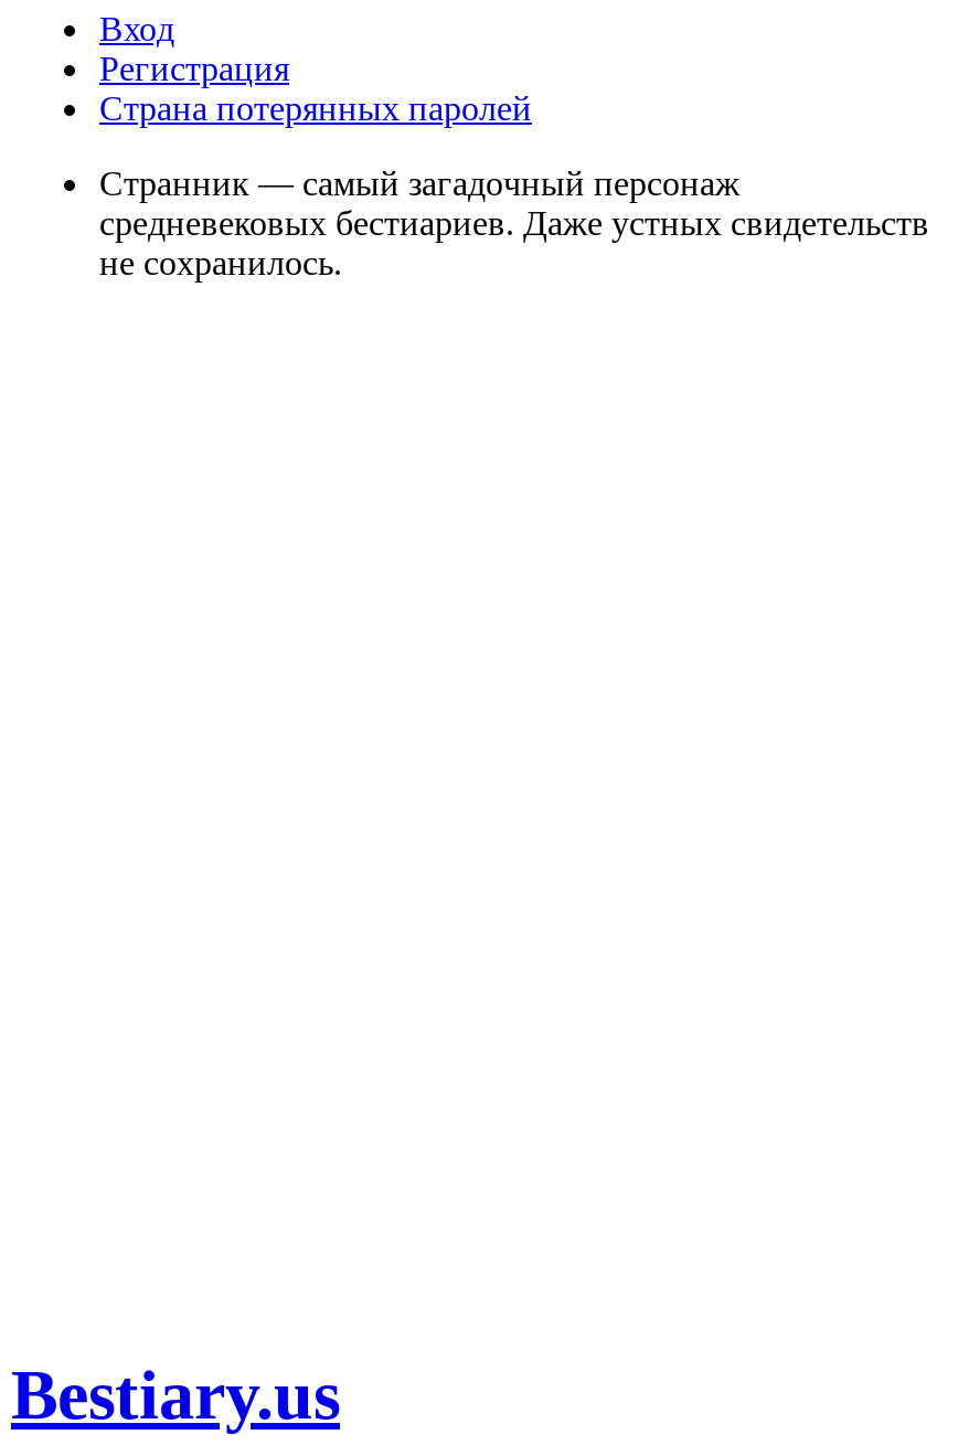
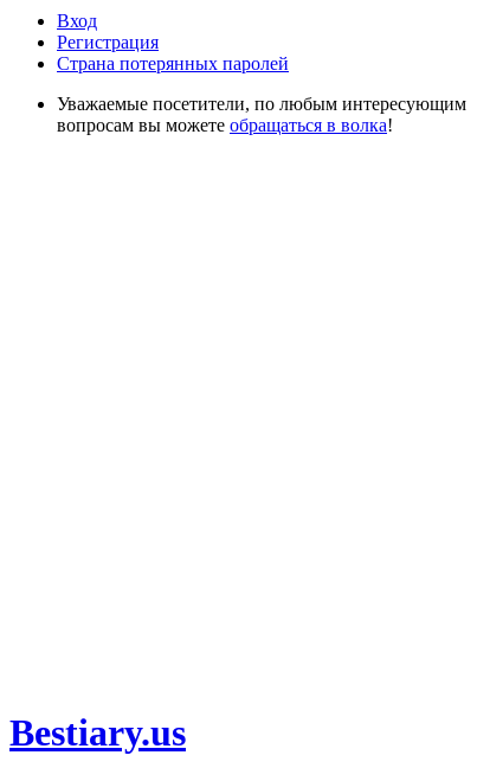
- Странник — самый загадочный персонаж
- средневековых бестиариев. Даже устных свидетельств
- не сохранилось.
+ Уважаемые посетители, по любым интересующим
+ вопросам вы можете обращаться в волка!
